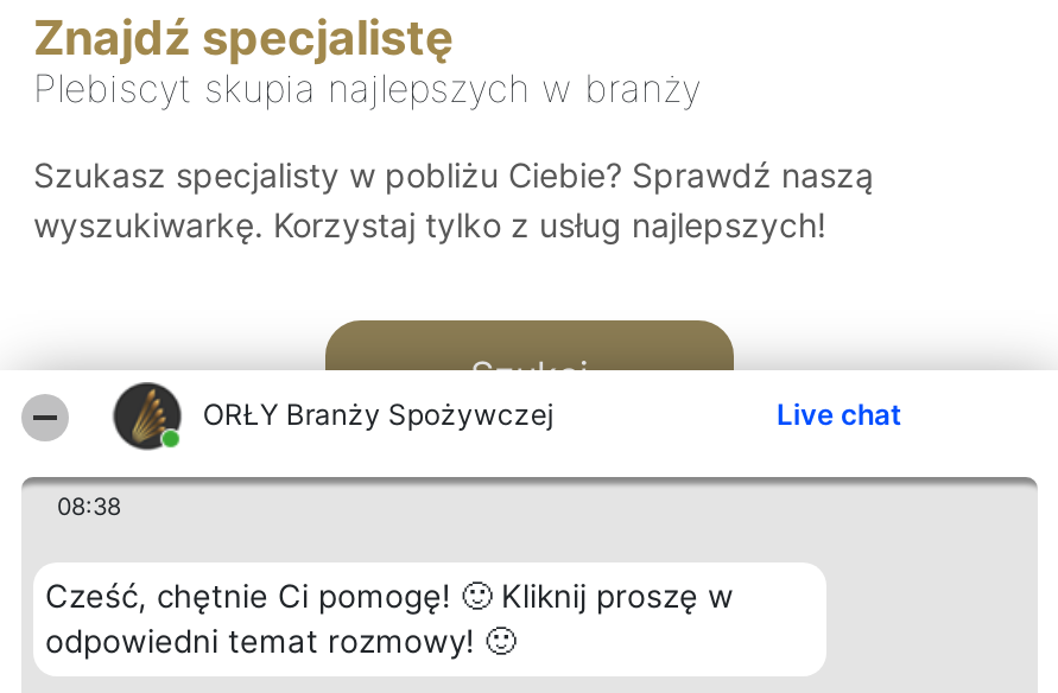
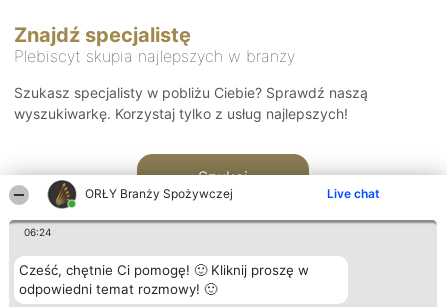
- 08:38
+ 06:24
